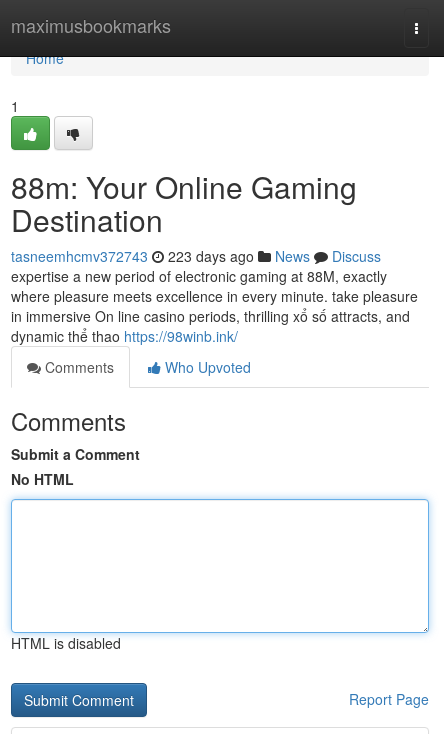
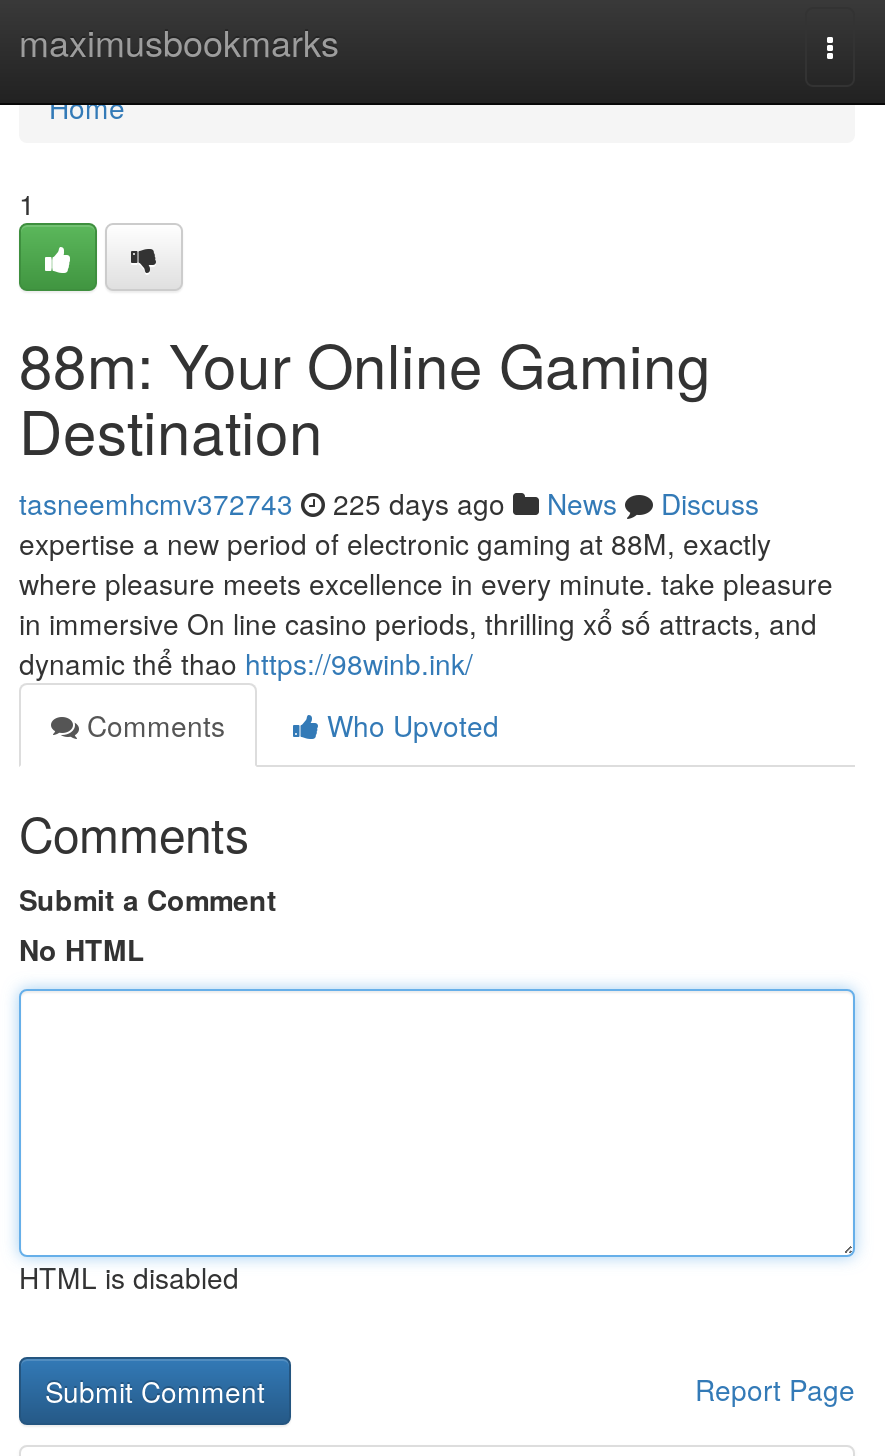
- tasneemhcmv372743 223 days ago News Discuss
+ tasneemhcmv372743 225 days ago News Discuss
